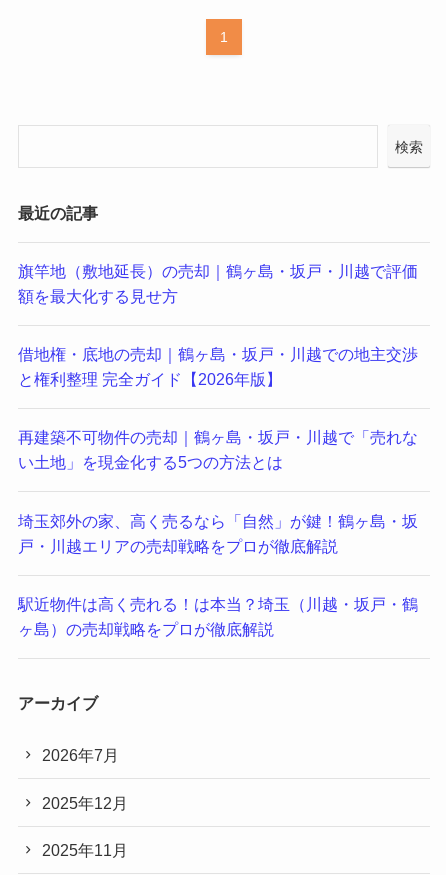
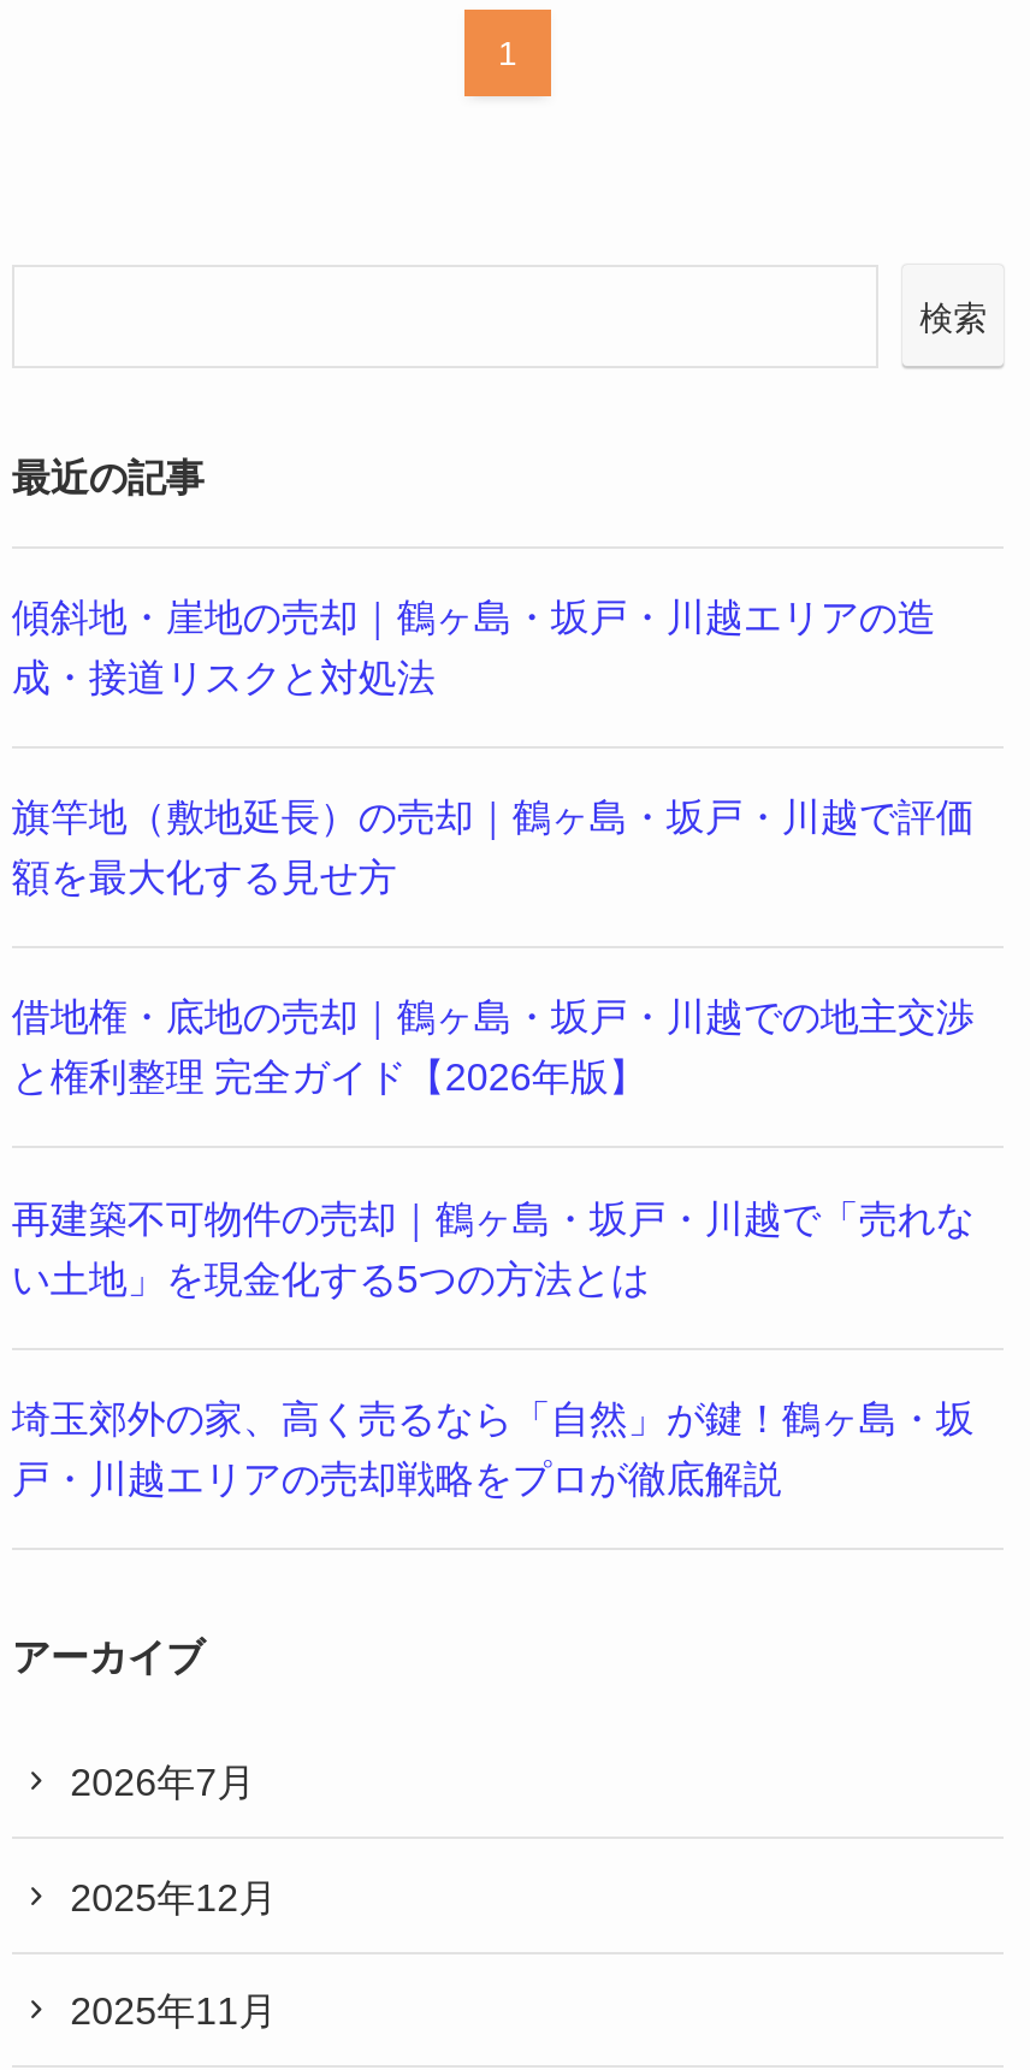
+ 傾斜地・崖地の売却｜鶴ヶ島・坂戸・川越エリアの造
+ 成・接道リスクと対処法

moved down: 旗竿地（敷地延長）の売却｜鶴ヶ島・坂戸・川越で評価 | 額を最大化する見せ方 | 借地権・底地の売却｜鶴ヶ島・坂戸・川越での地主交渉 | と権利整理 完全ガイド【2026年版】 | 再建築不可物件の売却｜鶴ヶ島・坂戸・川越で「売れな | い土地」を現金化する5つの方法とは | 埼玉郊外の家、高く売るなら「自然」が鍵！鶴ヶ島・坂 | 戸・川越エリアの売却戦略をプロが徹底解説

- 駅近物件は高く売れる！は本当？埼玉（川越・坂戸・鶴
- ヶ島）の売却戦略をプロが徹底解説
